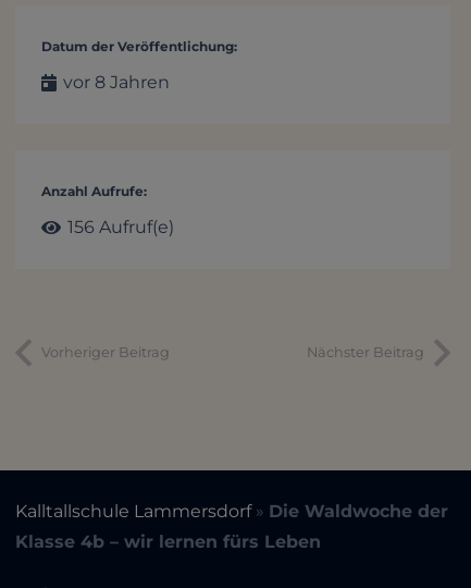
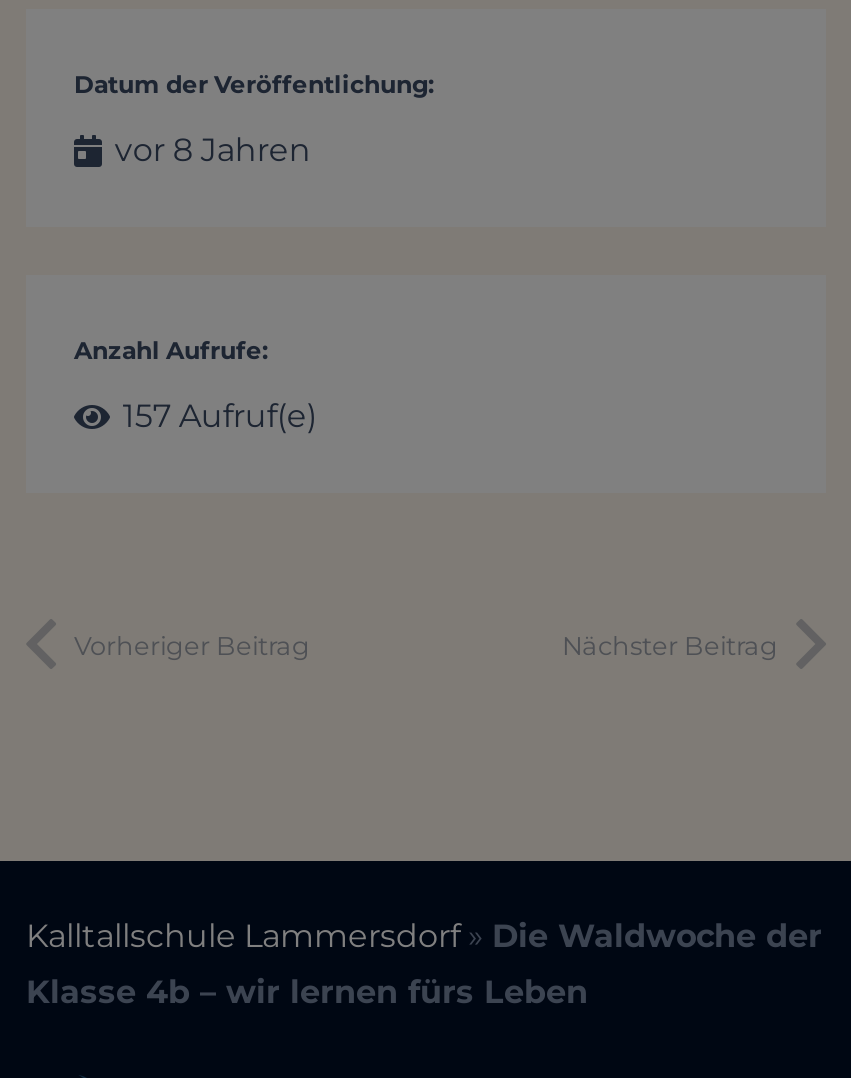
- 156 Aufruf(e)
+ 157 Aufruf(e)
